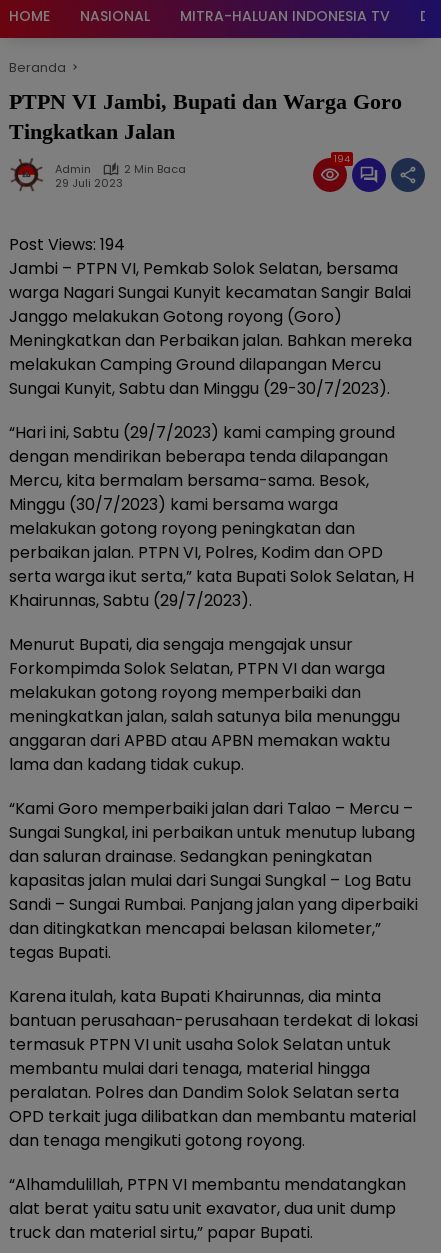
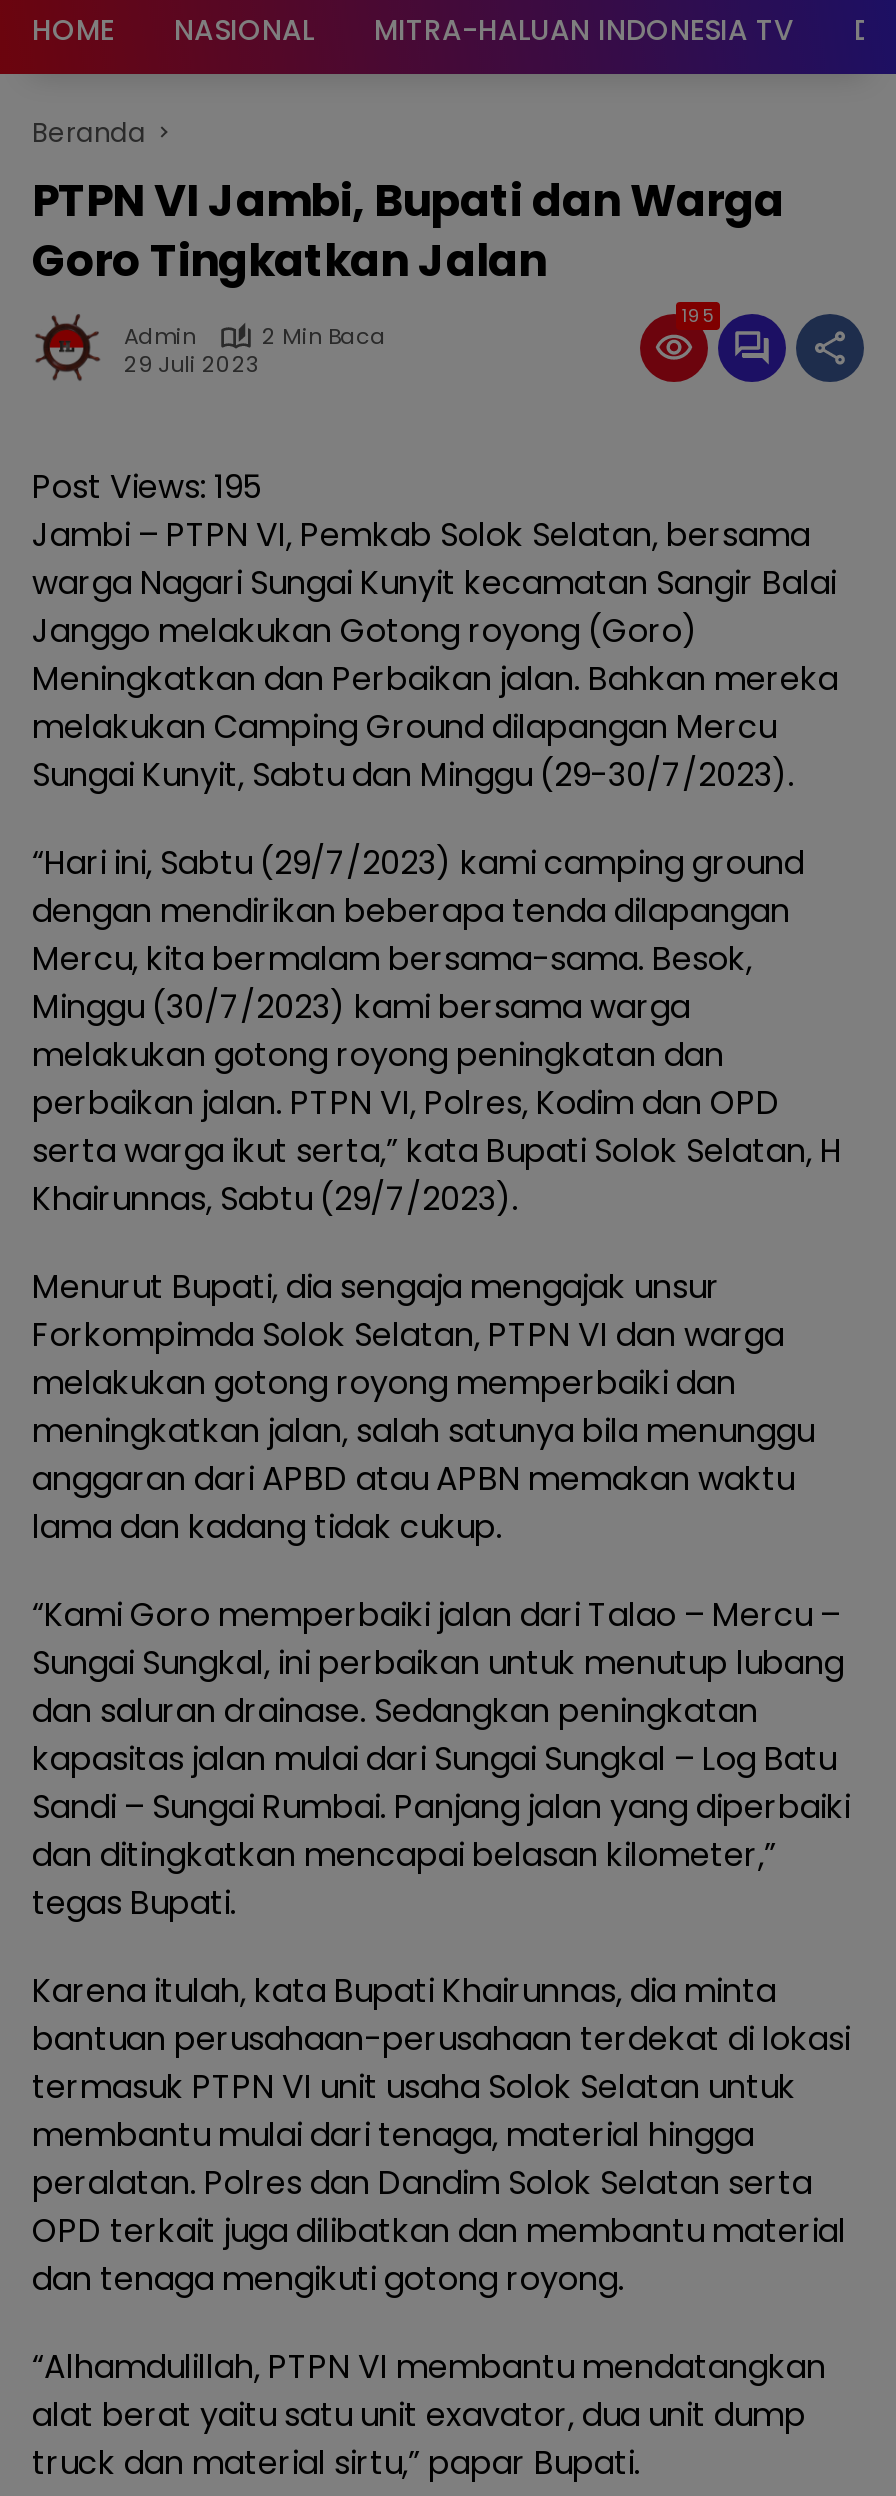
- 194
+ 195

- Post Views: 194
+ Post Views: 195
